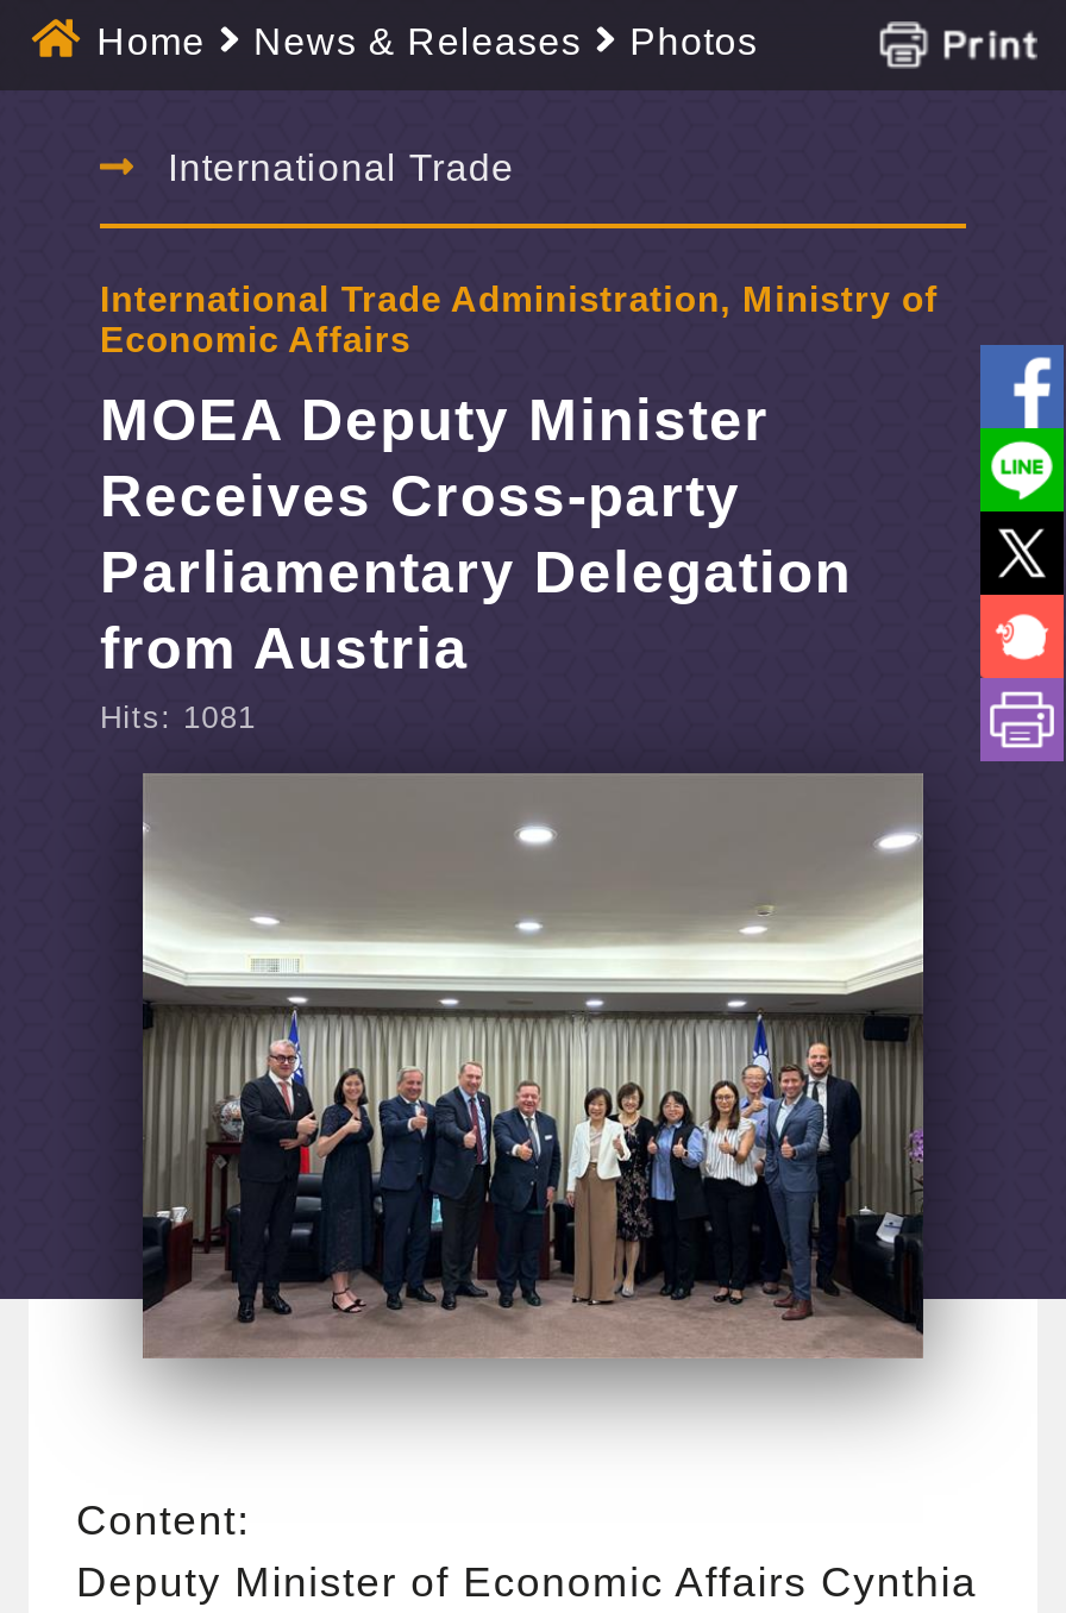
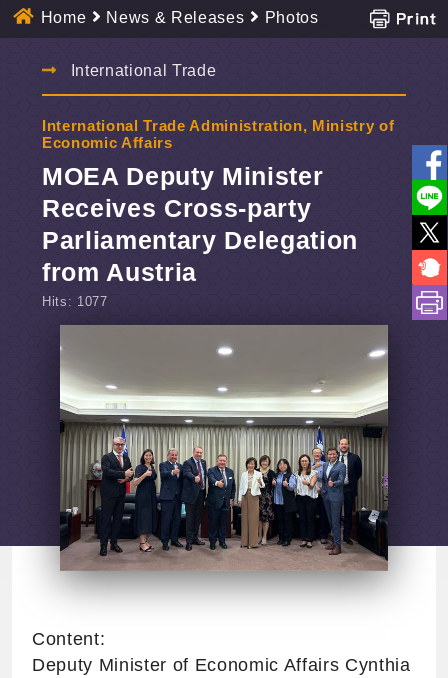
- Hits: 1081
+ Hits: 1077
